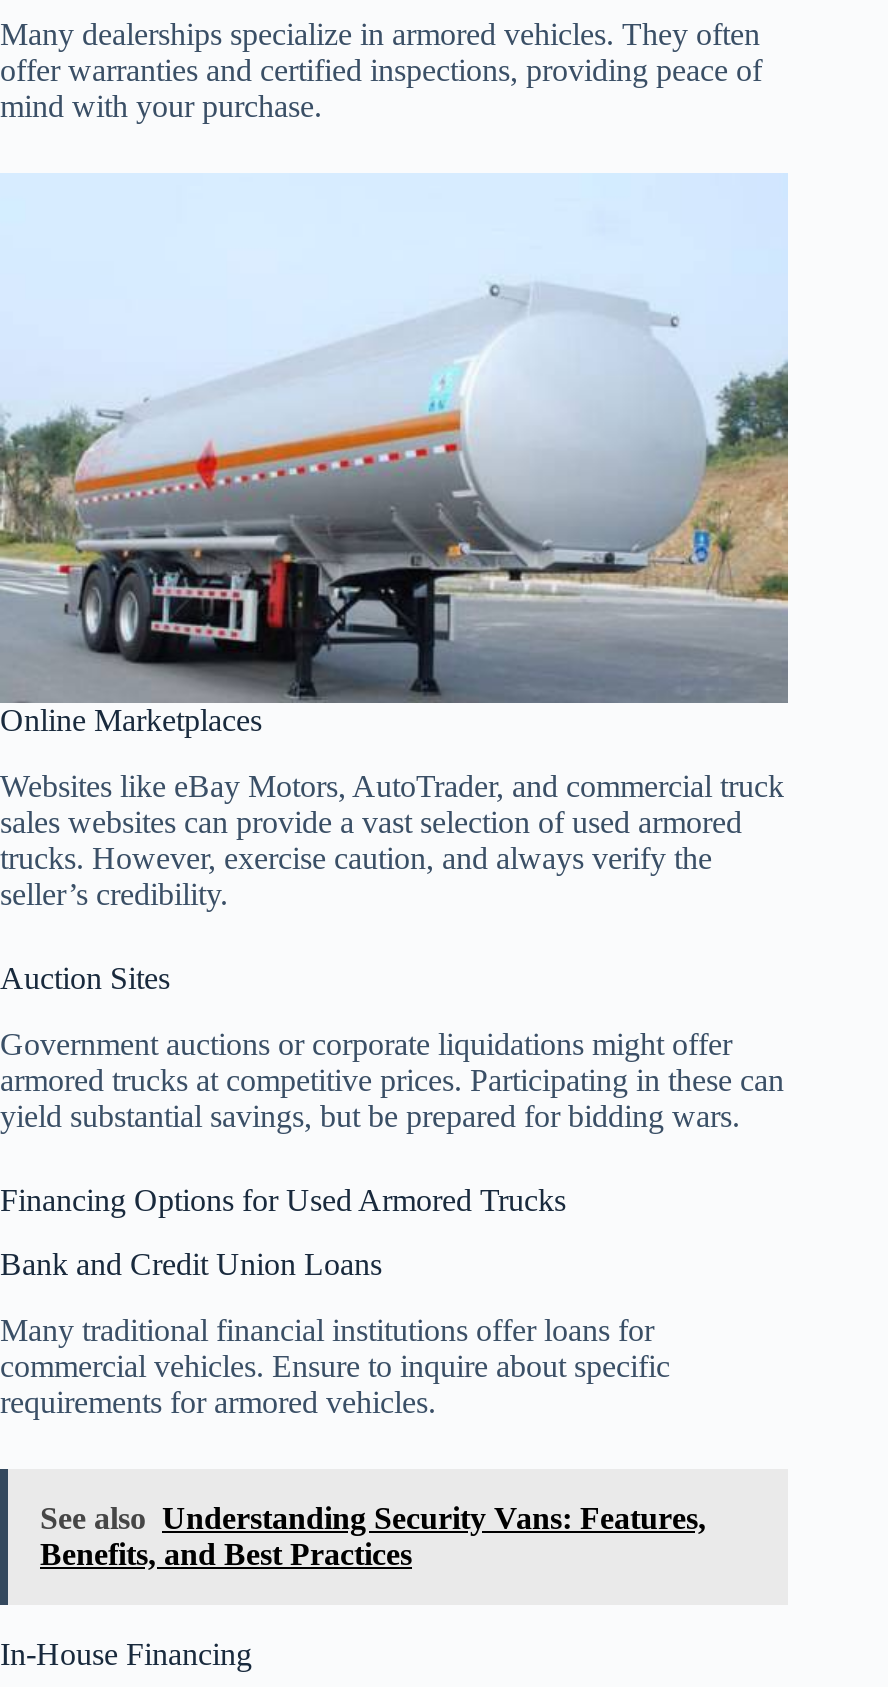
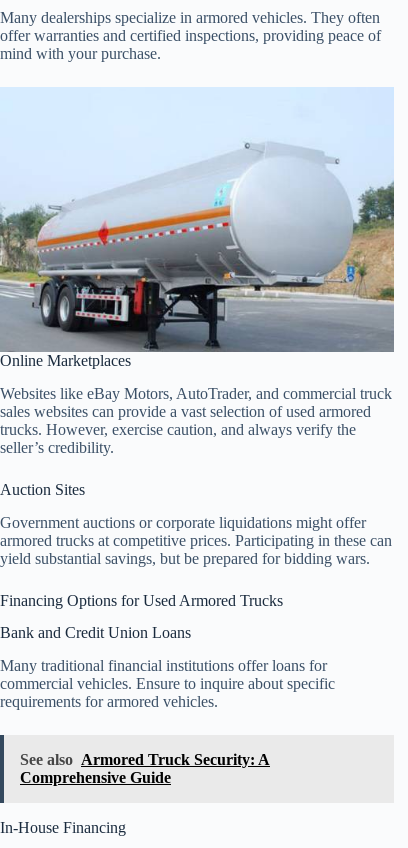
- See also Understanding Security Vans: Features,
- Benefits, and Best Practices
+ See also Armored Truck Security: A
+ Comprehensive Guide
